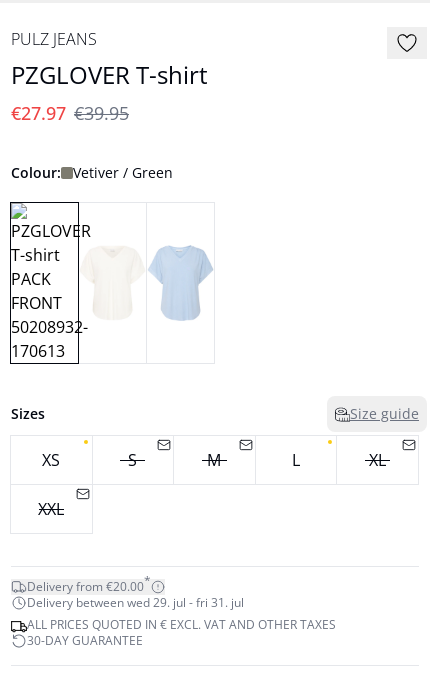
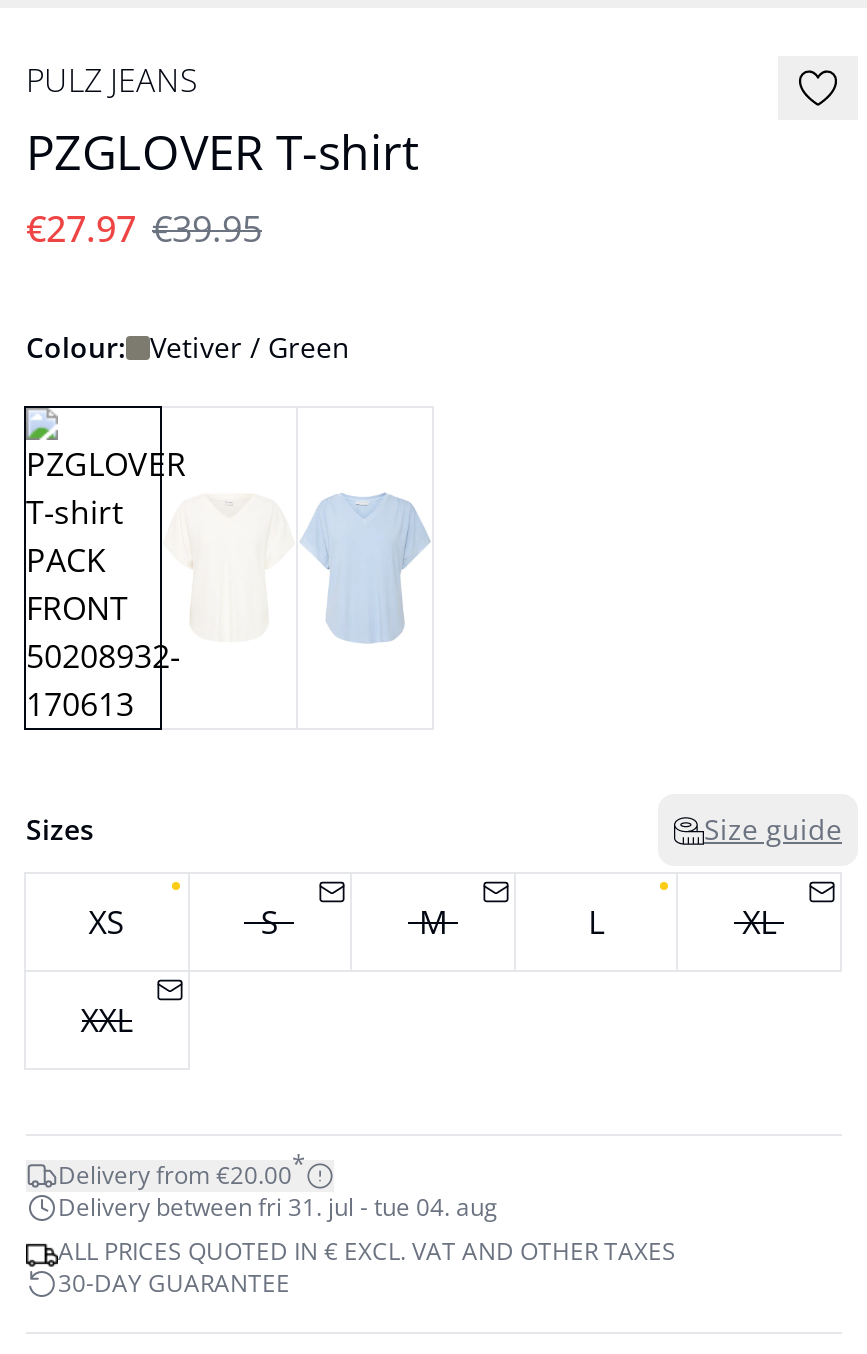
- Delivery between wed 29. jul - fri 31. jul
+ Delivery between fri 31. jul - tue 04. aug
